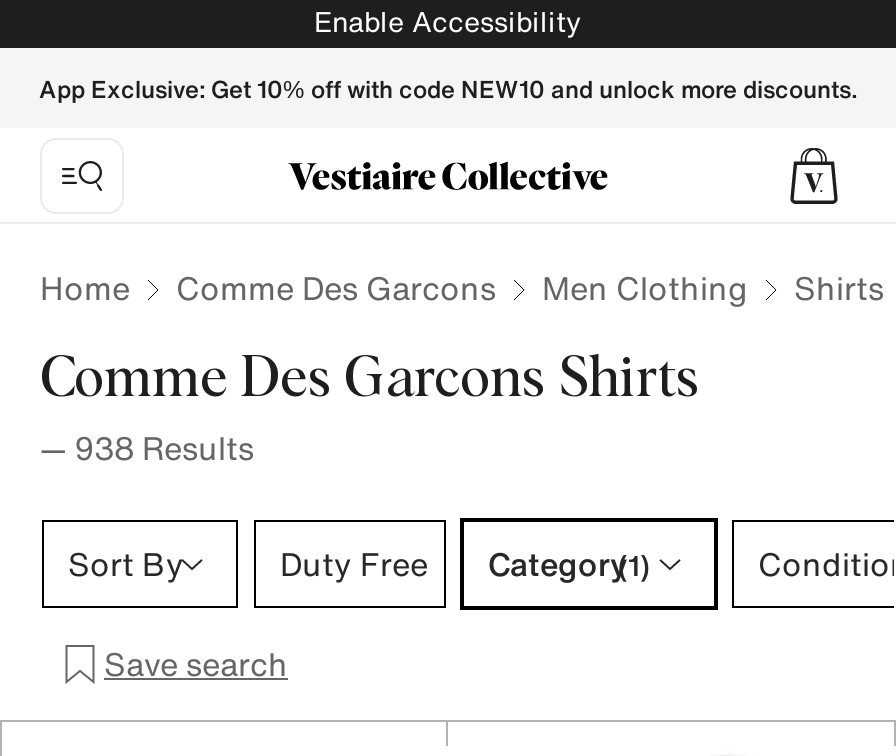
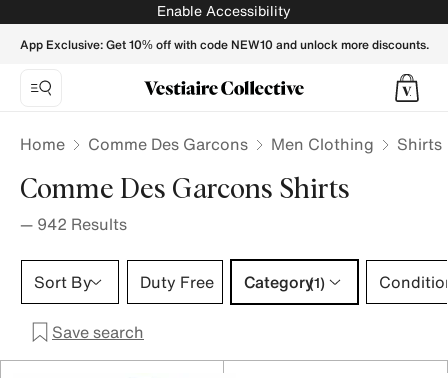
- — 938 Results
+ — 942 Results
